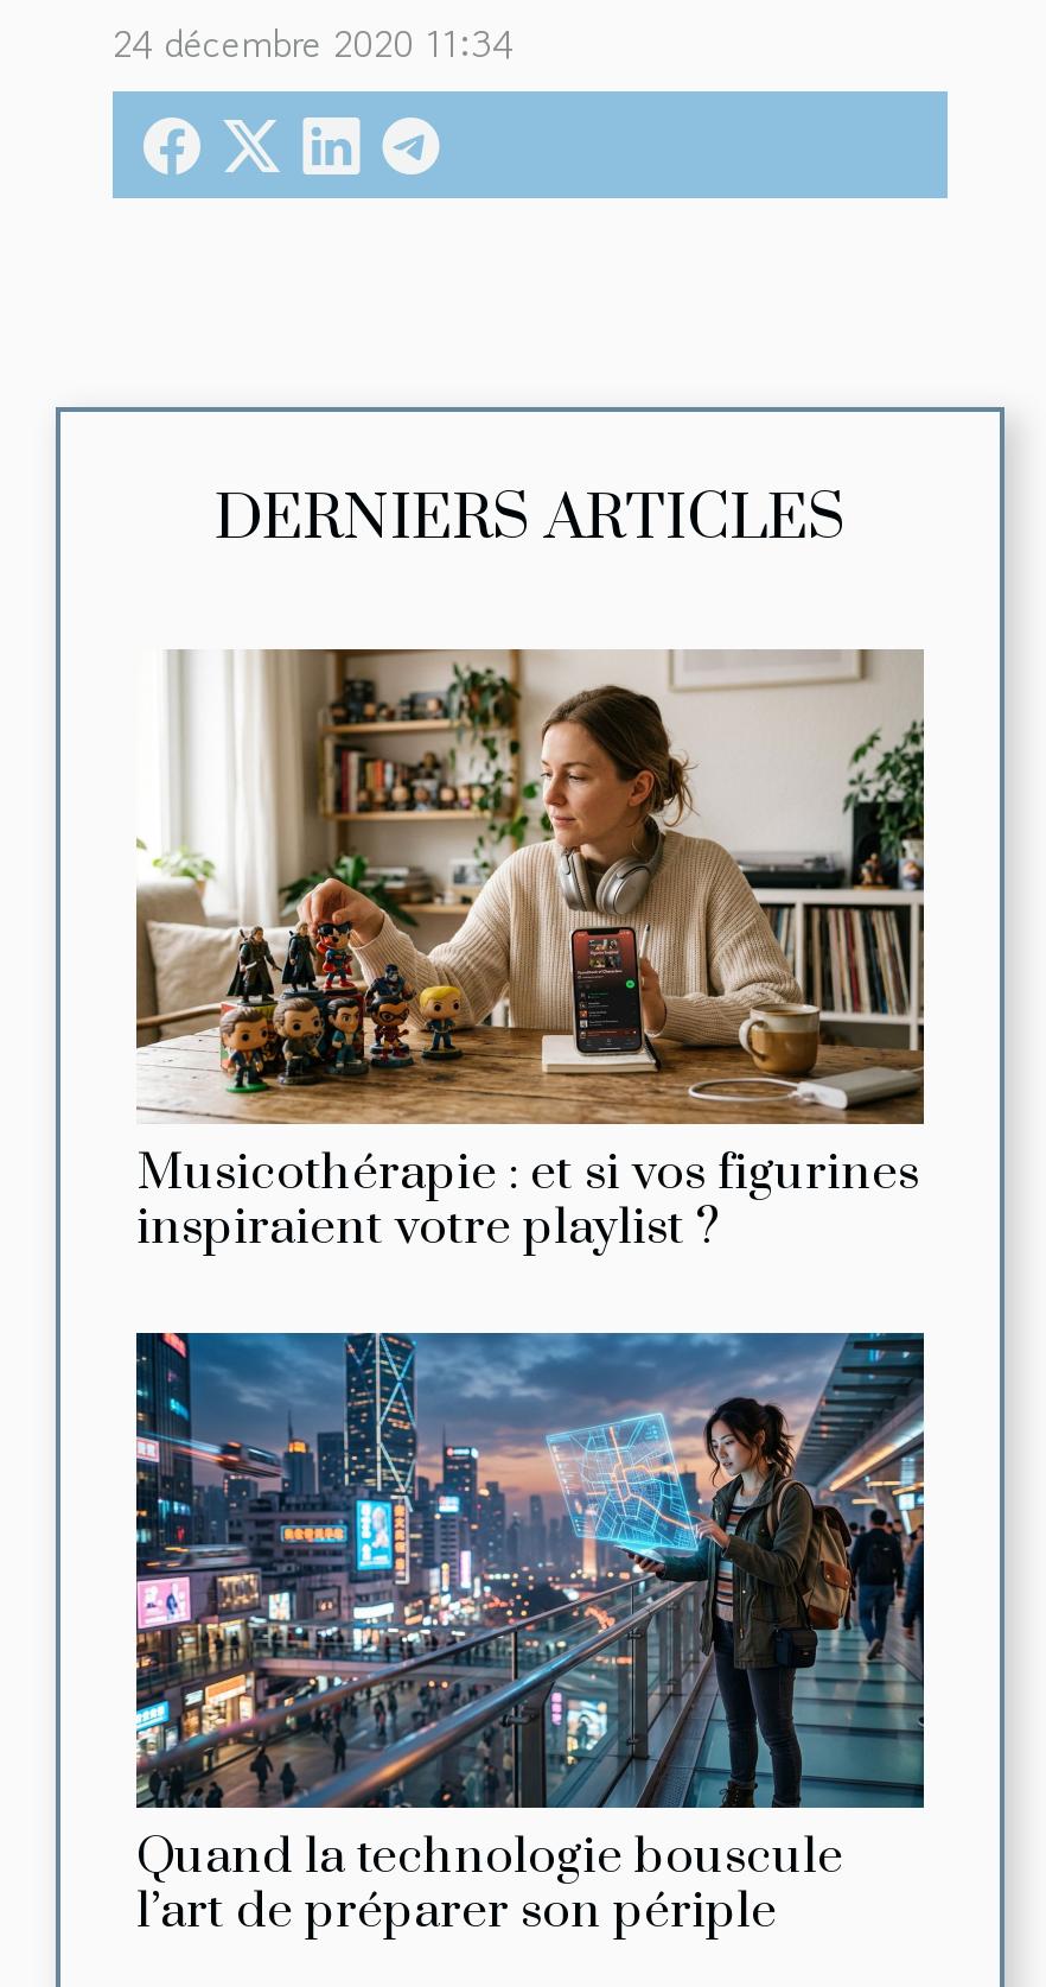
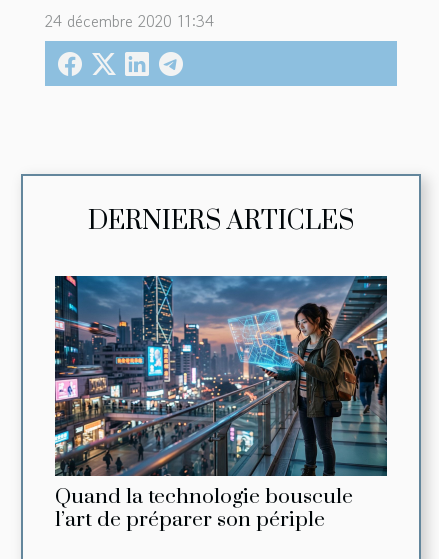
- [image]
- Musicothérapie : et si vos figurines
- inspiraient votre playlist ?
